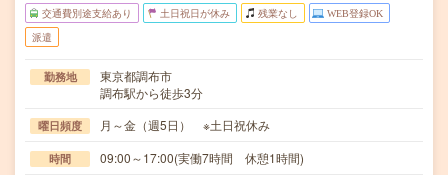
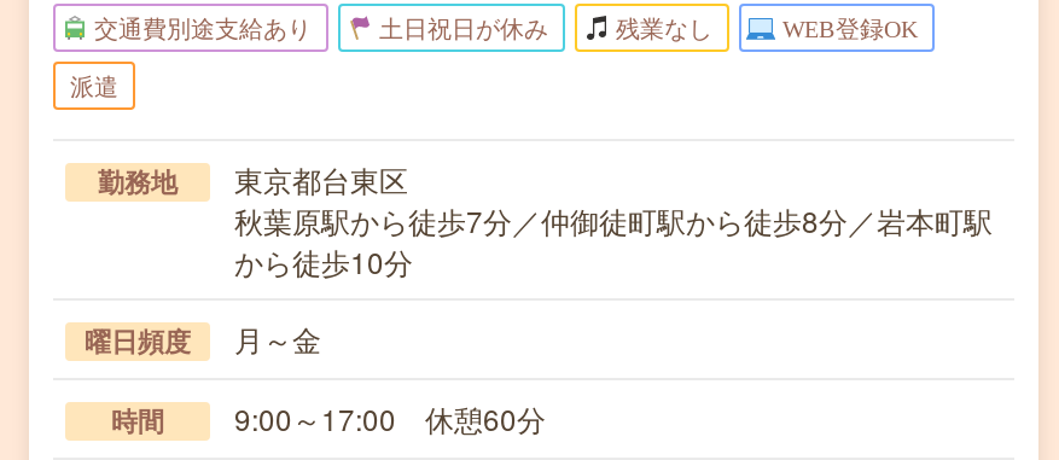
- 東京都調布市
- 調布駅から徒歩3分
+ 東京都台東区
+ 秋葉原駅から徒歩7分／仲御徒町駅から徒歩8分／岩本町駅
+ から徒歩10分

- 月～金（週5日） ※土日祝休み
+ 月～金

- 09:00～17:00(実働7時間 休憩1時間)
+ 9:00～17:00 休憩60分
